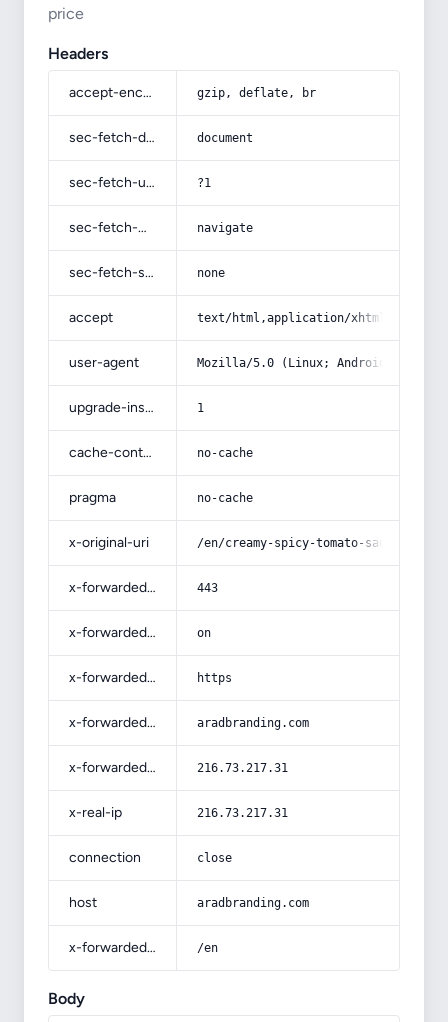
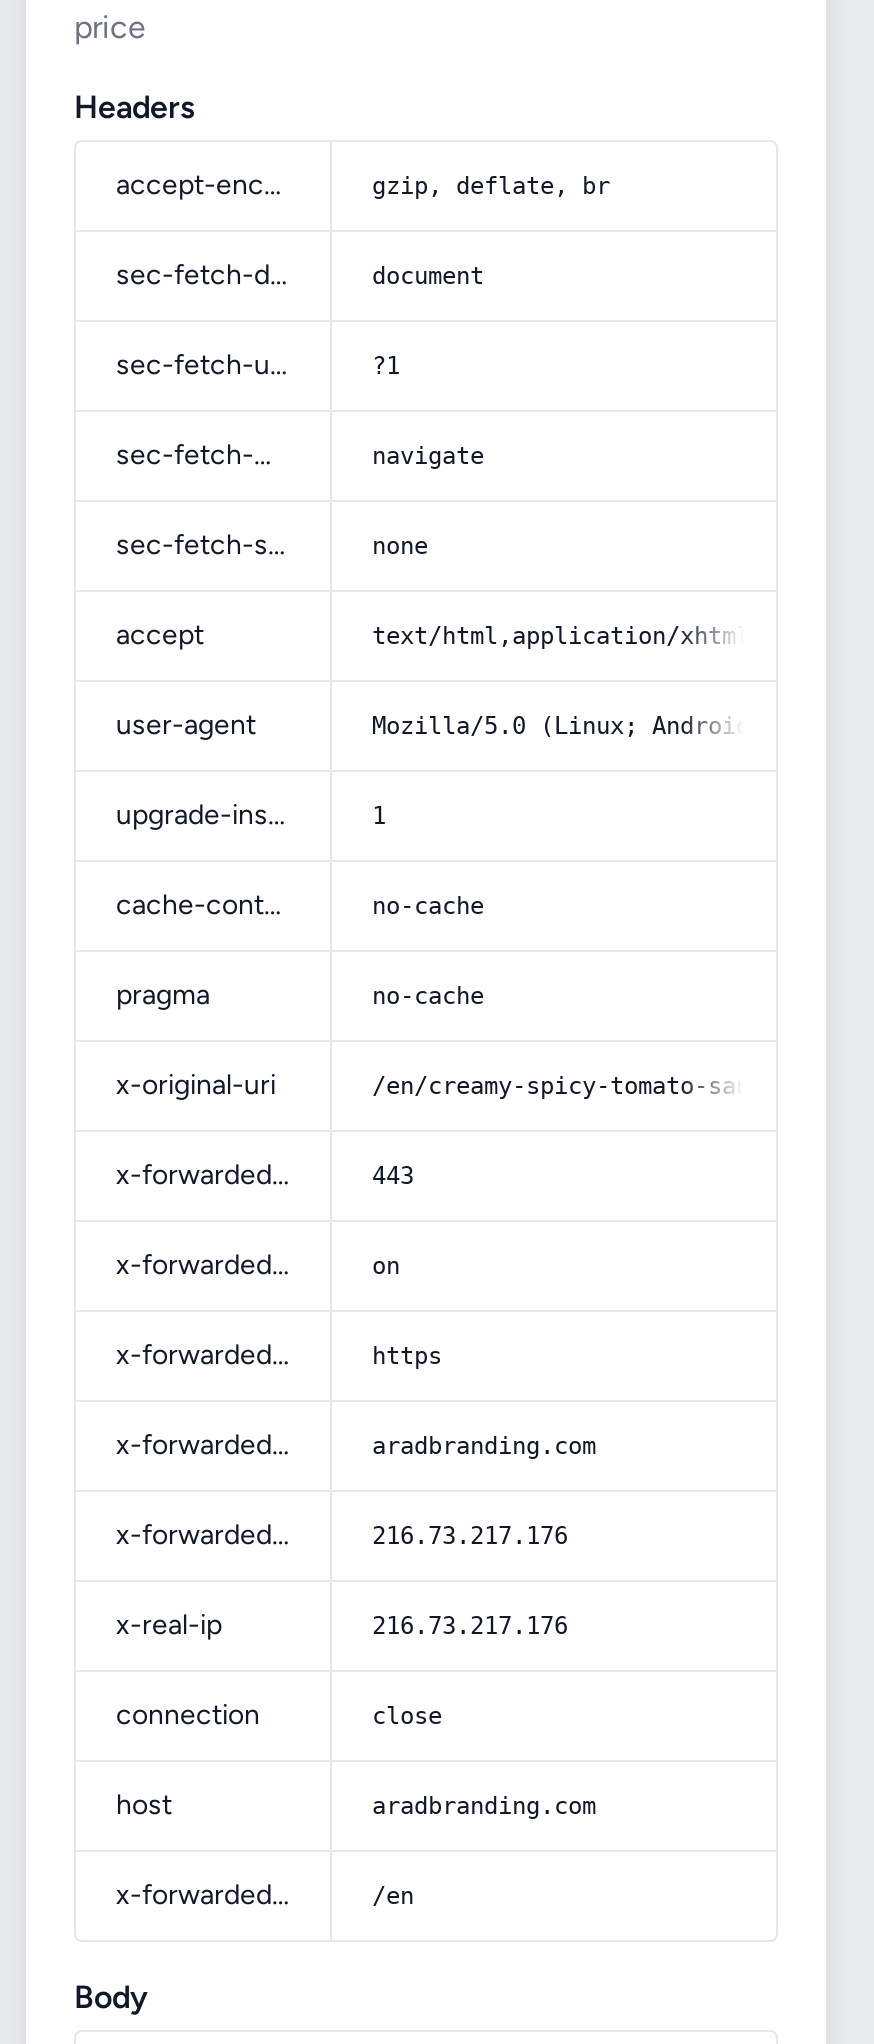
- 216.73.217.31
+ 216.73.217.176

- 216.73.217.31
+ 216.73.217.176
